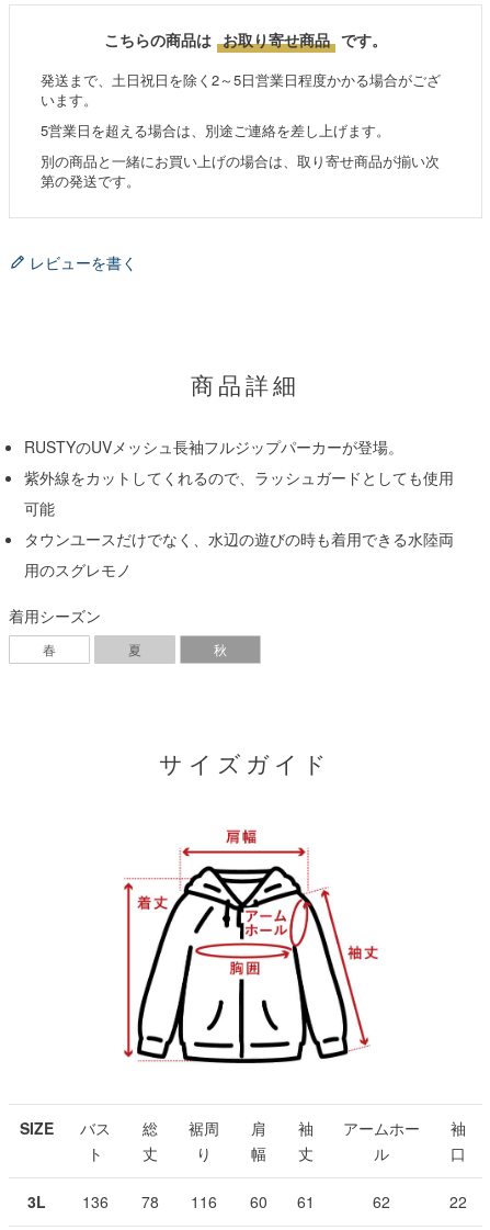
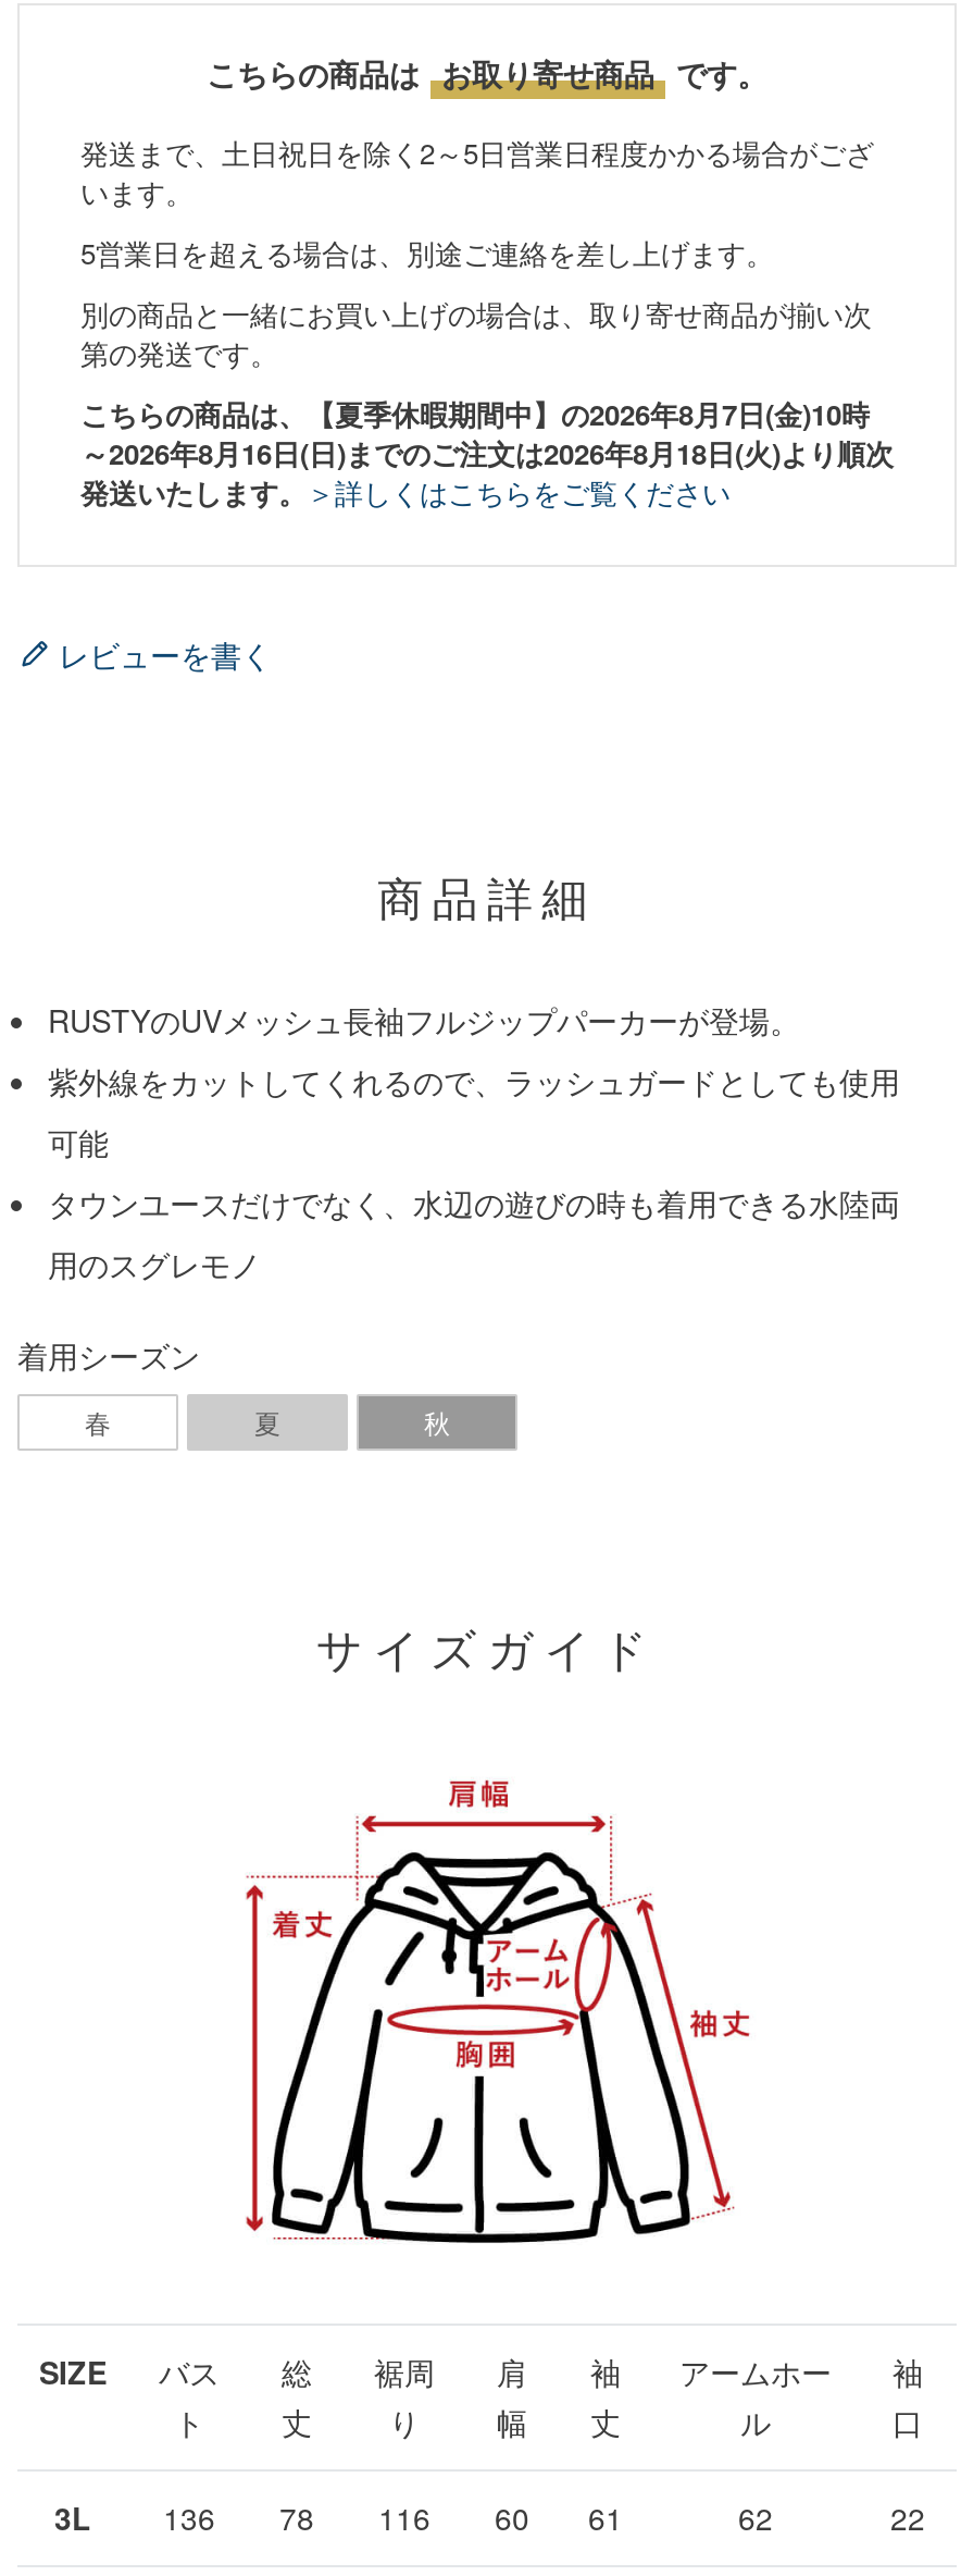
+ こちらの商品は、【夏季休暇期間中】の2026年8月7日(金)10時
+ ～2026年8月16日(日)までのご注文は2026年8月18日(火)より順次
+ 発送いたします。＞詳しくはこちらをご覧ください
